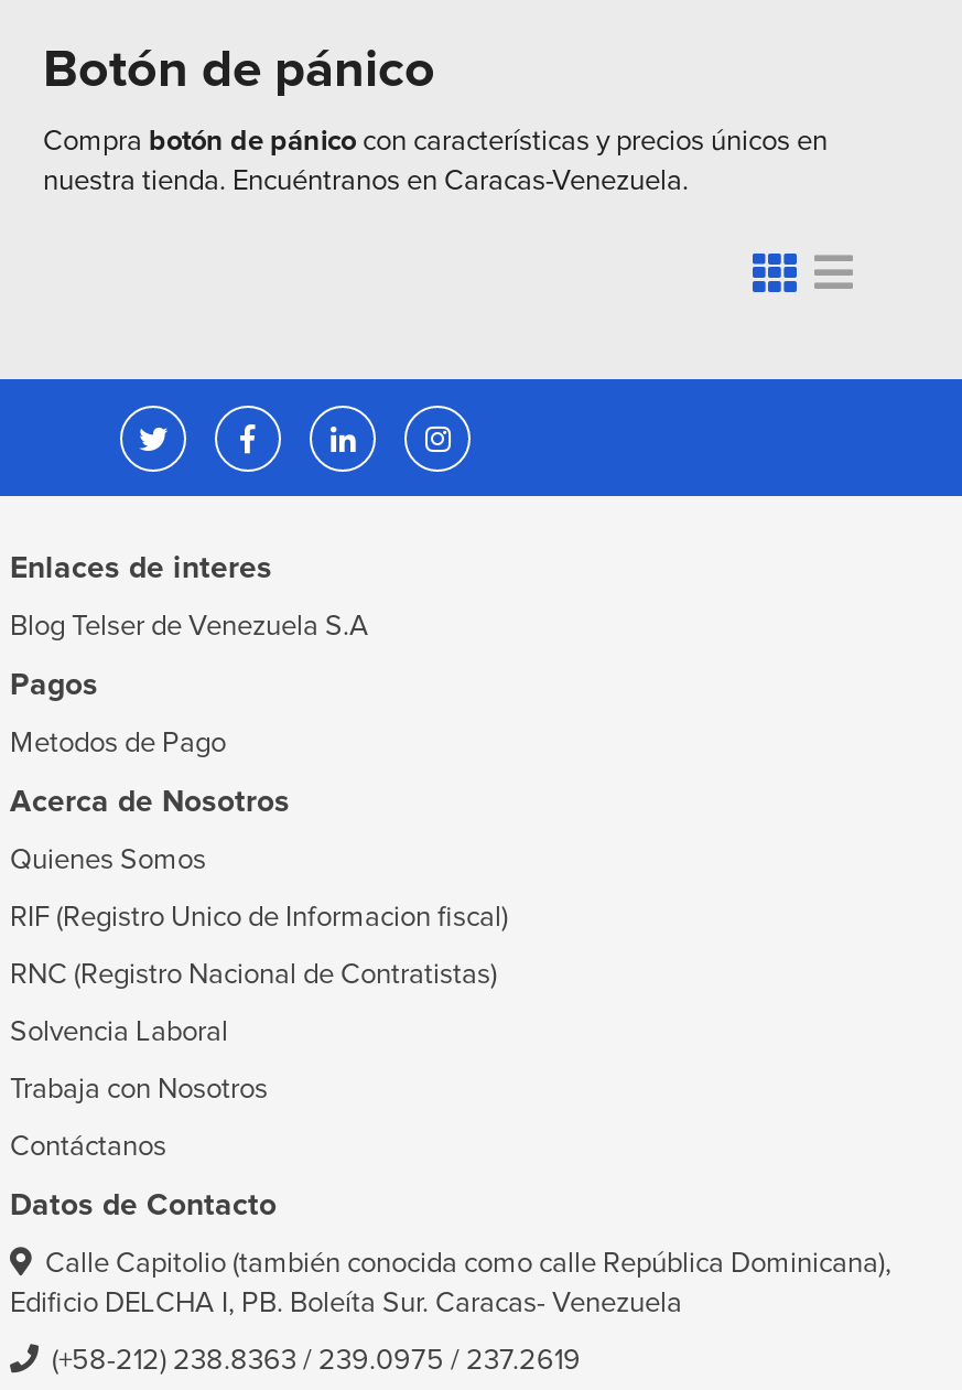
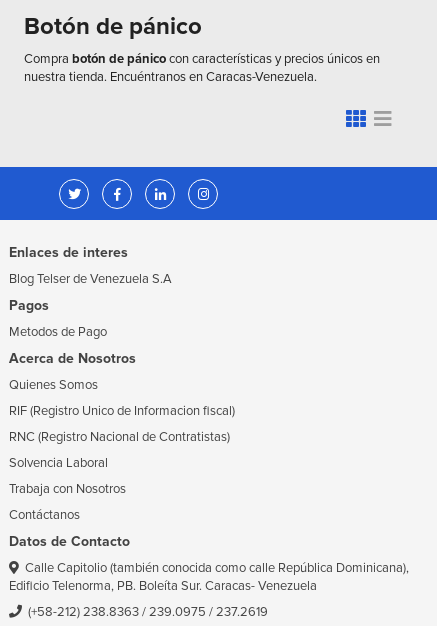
- Edificio DELCHA I, PB. Boleíta Sur. Caracas- Venezuela
+ Edificio Telenorma, PB. Boleíta Sur. Caracas- Venezuela
